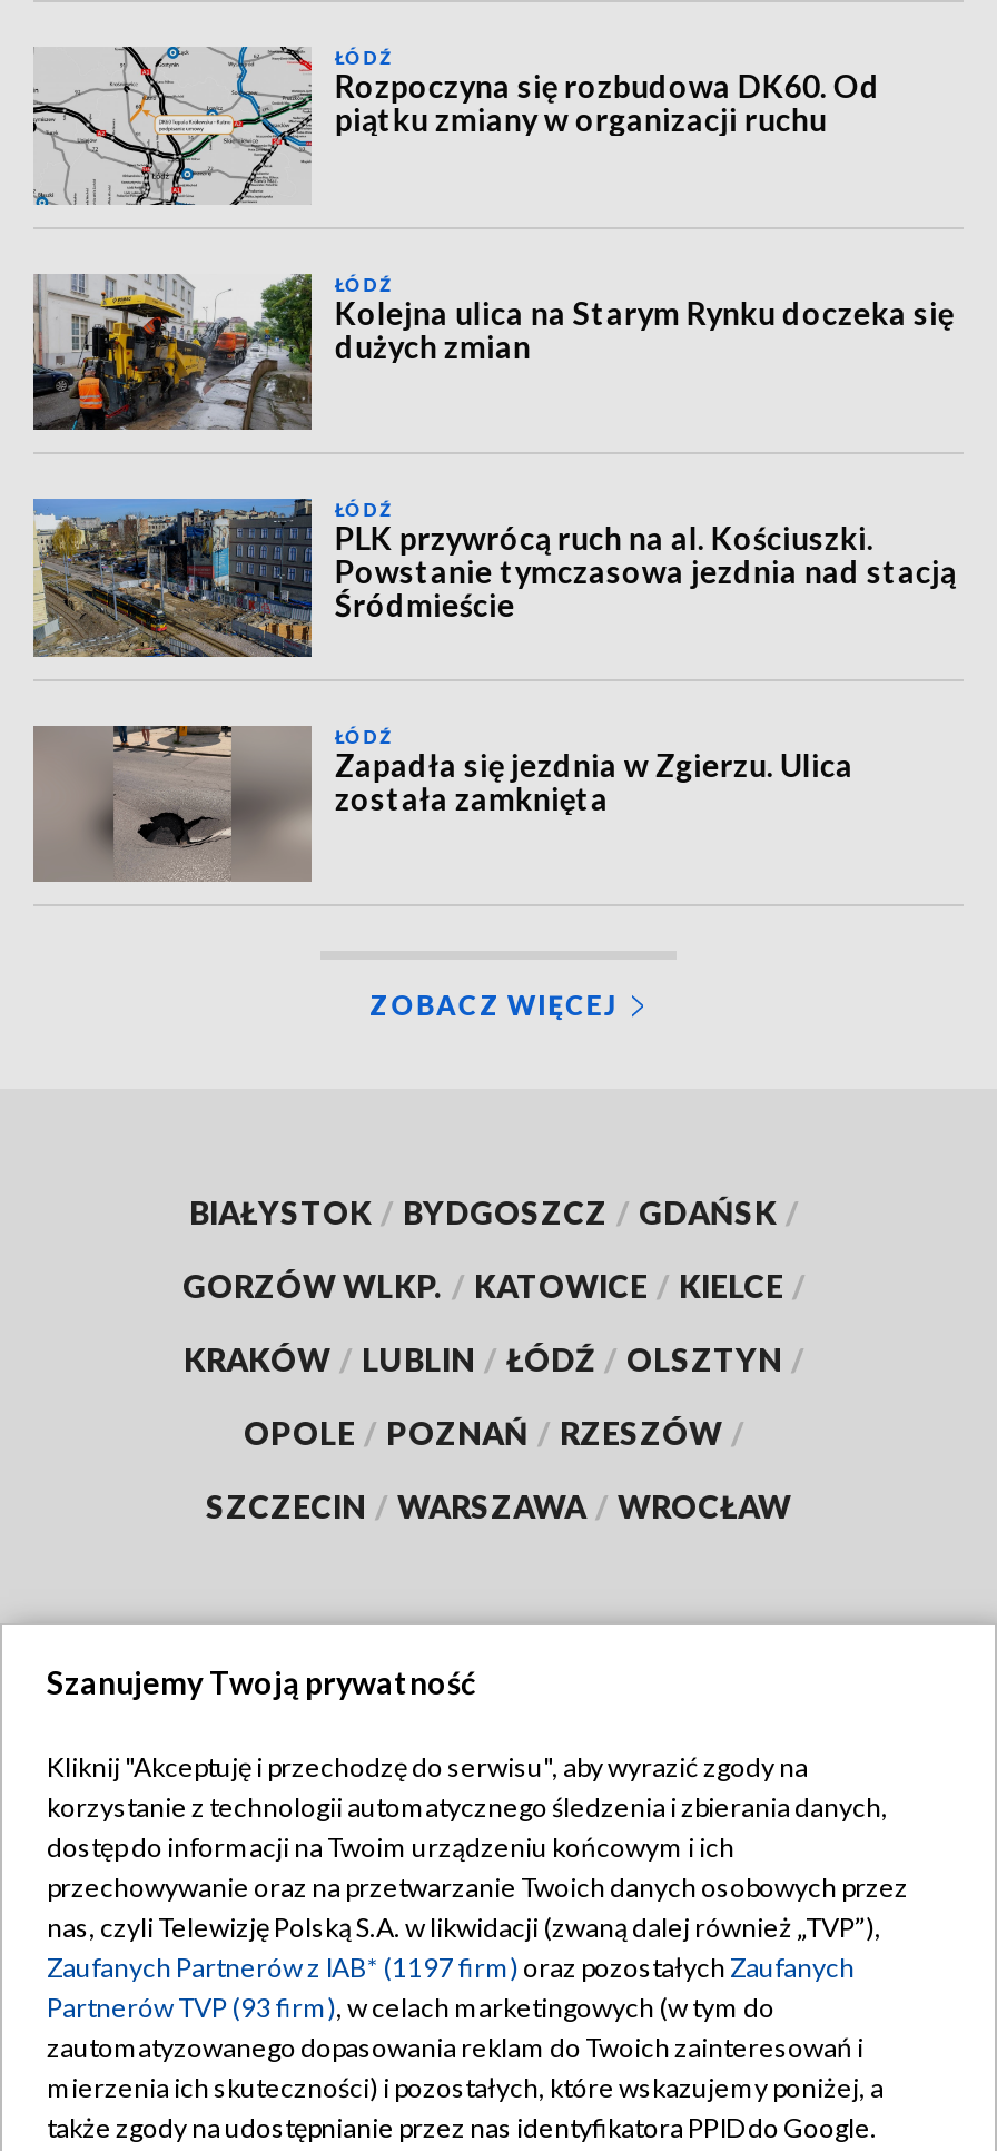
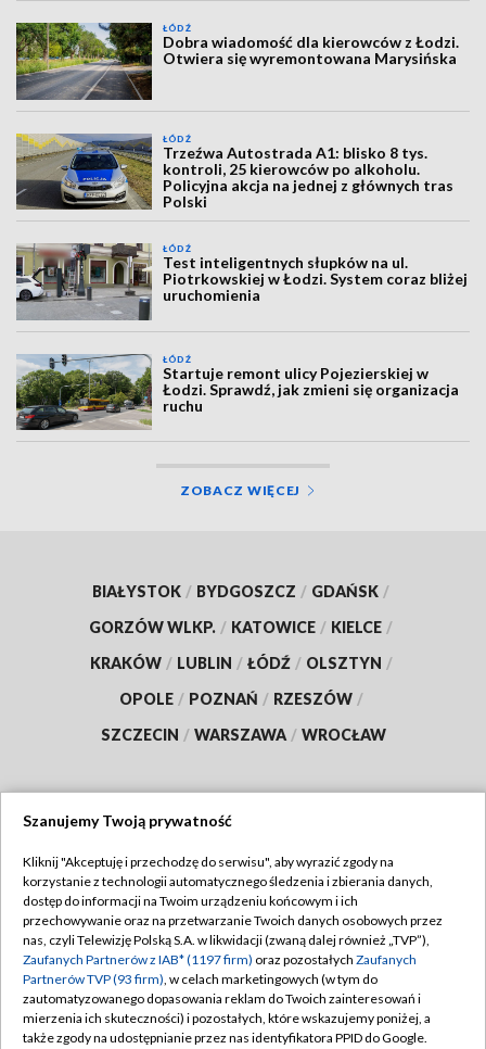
- [image]
- Rozpoczyna się rozbudowa DK60. Od
- piątku zmiany w organizacji ruchu
+ [image]
+ Dobra wiadomość dla kierowców z Łodzi.
+ Otwiera się wyremontowana Marysińska

- [image]
- Kolejna ulica na Starym Rynku doczeka się
- dużych zmian
+ [image]
+ Trzeźwa Autostrada A1: blisko 8 tys.
+ kontroli, 25 kierowców po alkoholu.
+ Policyjna akcja na jednej z głównych tras
+ Polski

- [image]
- PLK przywrócą ruch na al. Kościuszki.
- Powstanie tymczasowa jezdnia nad stacją
- Śródmieście
+ [image]
+ Test inteligentnych słupków na ul.
+ Piotrkowskiej w Łodzi. System coraz bliżej
+ uruchomienia

- [image]
- Zapadła się jezdnia w Zgierzu. Ulica
- została zamknięta
+ [image]
+ Startuje remont ulicy Pojezierskiej w
+ Łodzi. Sprawdź, jak zmieni się organizacja
+ ruchu
